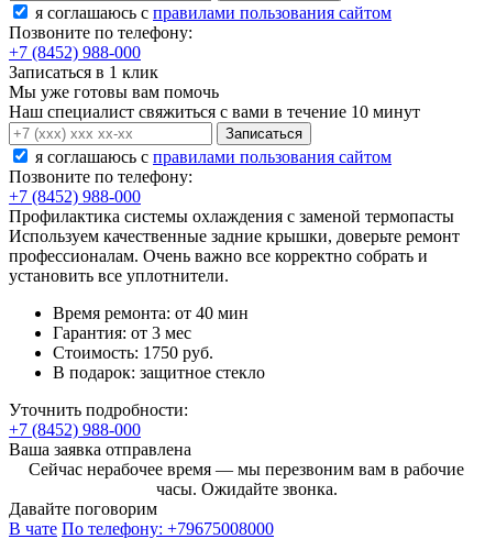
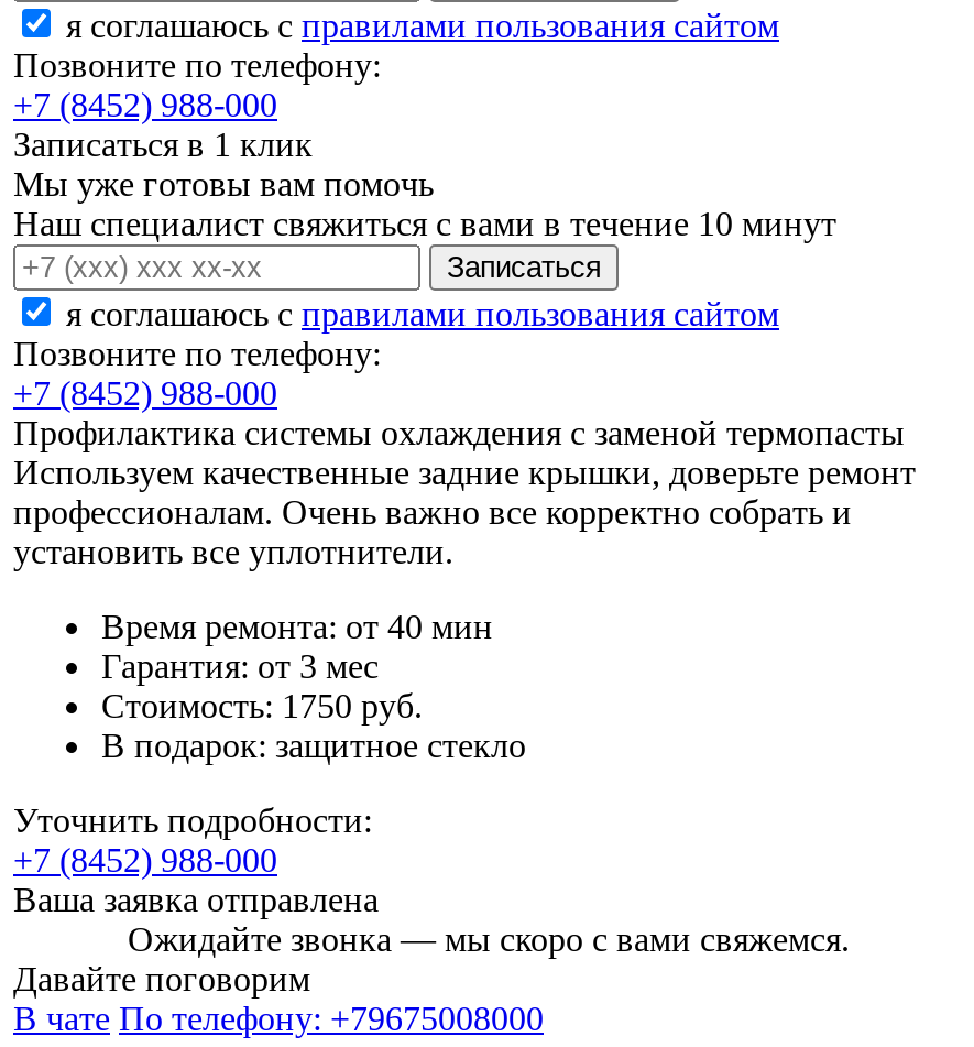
- Сейчас нерабочее время — мы перезвоним вам в рабочие
- часы. Ожидайте звонка.
+ Ожидайте звонка — мы скоро с вами свяжемся.
